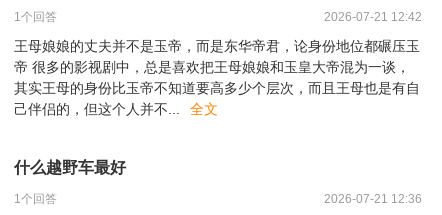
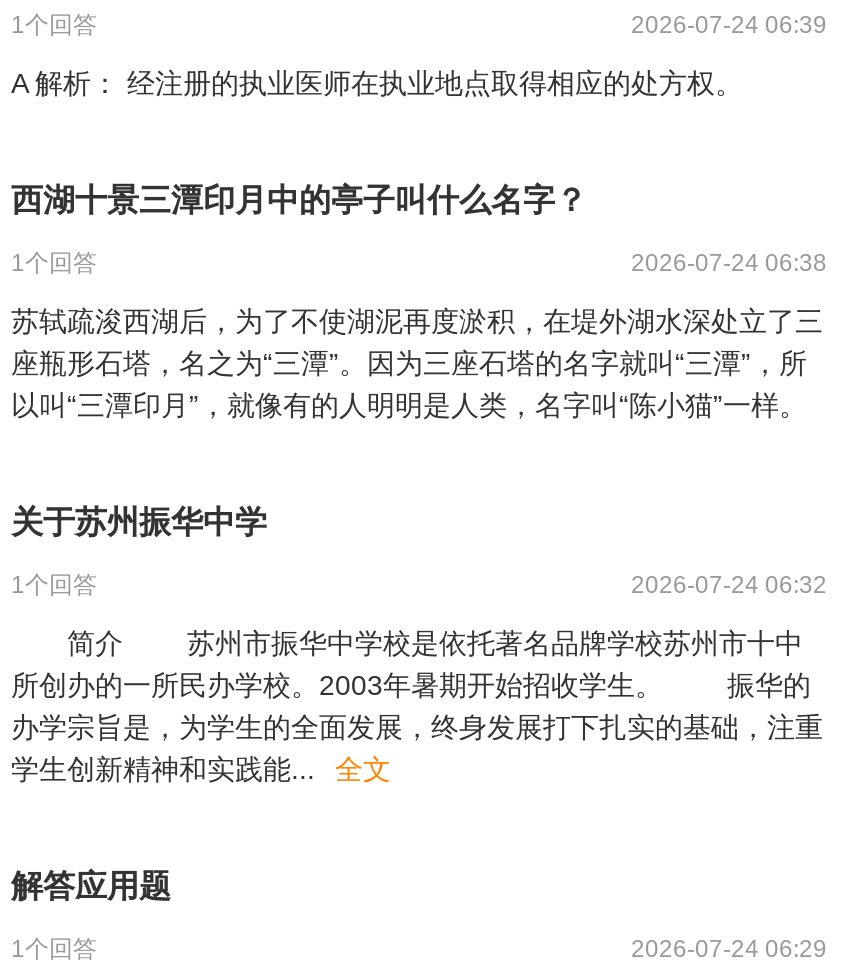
- 2026-07-21 12:42
- 王母娘娘的丈夫并不是玉帝，而是东华帝君，论身份地位都碾压玉
- 帝 很多的影视剧中，总是喜欢把王母娘娘和玉皇大帝混为一谈，
- 其实王母的身份比玉帝不知道要高多少个层次，而且王母也是有自
- 己伴侣的，但这个人并不...
+ 2026-07-24 06:39
+ A 解析： 经注册的执业医师在执业地点取得相应的处方权。
+ 西湖十景三潭印月中的亭子叫什么名字？
+ 1个回答
+ 2026-07-24 06:38
+ 苏轼疏浚西湖后，为了不使湖泥再度淤积，在堤外湖水深处立了三
+ 座瓶形石塔，名之为“三潭”。因为三座石塔的名字就叫“三潭”，所
+ 以叫“三潭印月”，就像有的人明明是人类，名字叫“陈小猫”一样。
+ 关于苏州振华中学
+ 1个回答
+ 2026-07-24 06:32
+ 简介 苏州市振华中学校是依托著名品牌学校苏州市十中
+ 所创办的一所民办学校。2003年暑期开始招收学生。 振华的
+ 办学宗旨是，为学生的全面发展，终身发展打下扎实的基础，注重
+ 学生创新精神和实践能...

- 什么越野车最好
+ 解答应用题

- 2026-07-21 12:36
+ 2026-07-24 06:29
